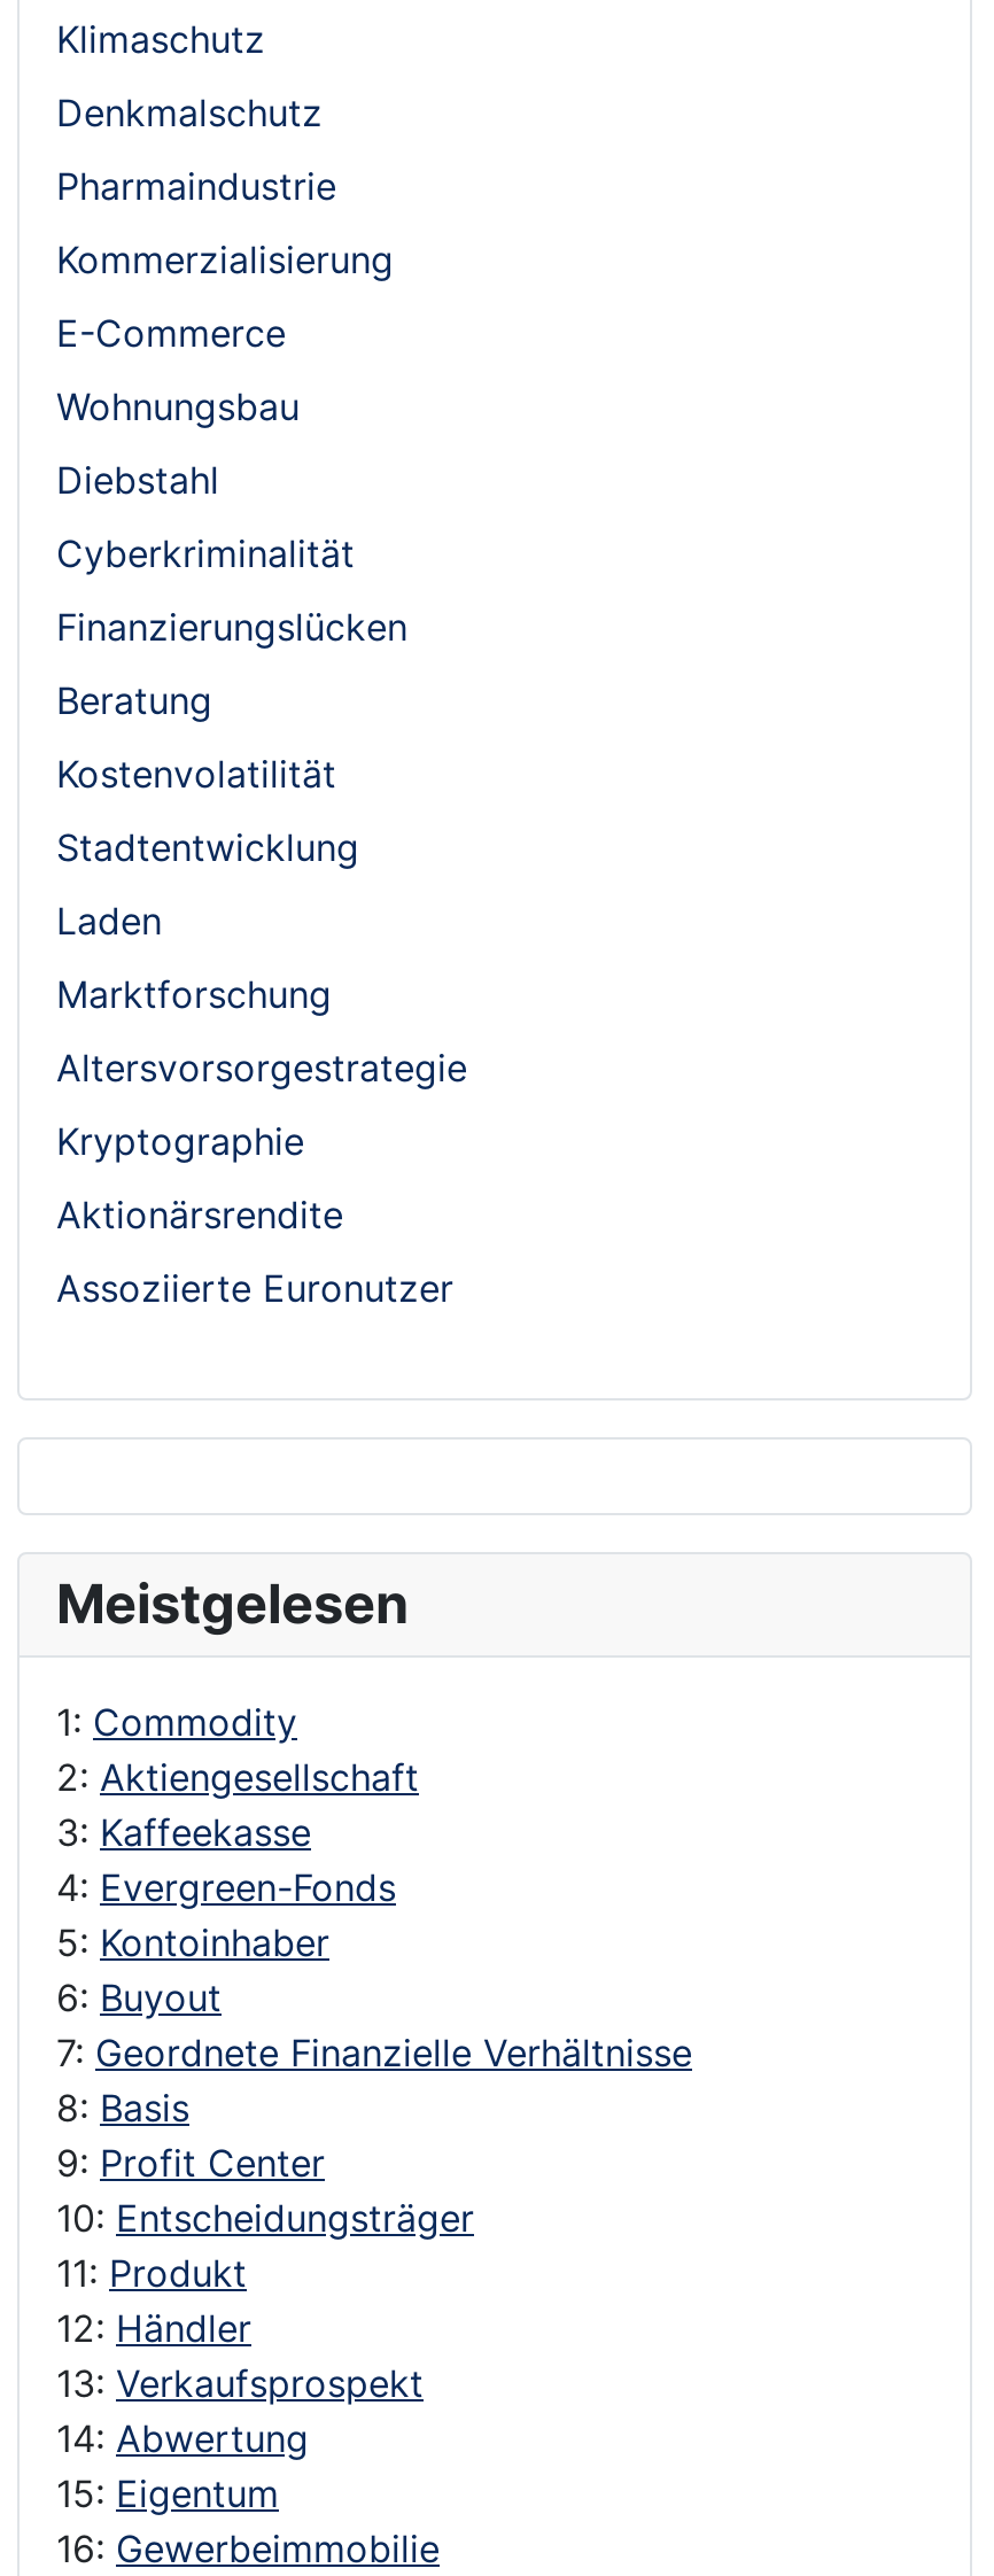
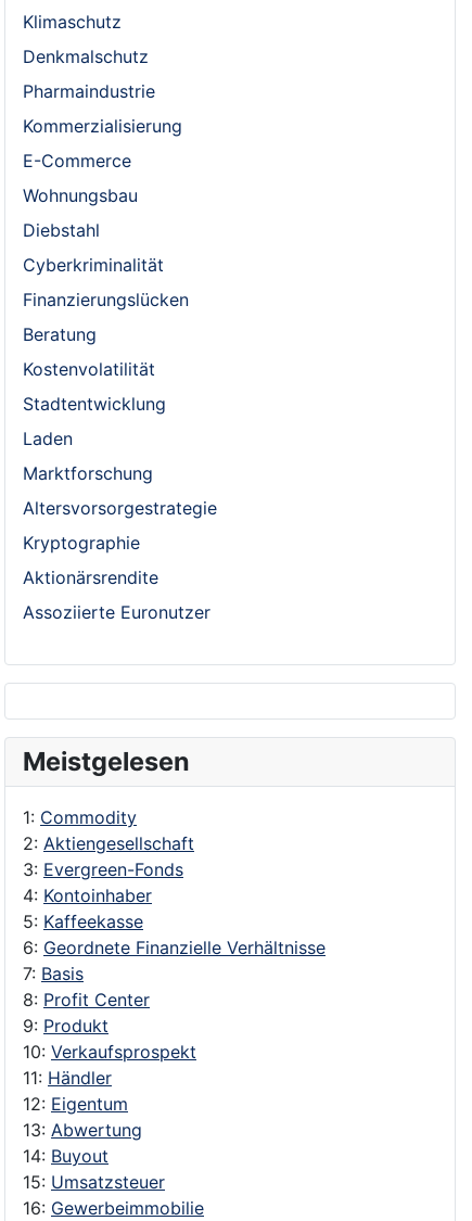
- 3: Kaffeekasse
- 4: Evergreen-Fonds
- 5: Kontoinhaber
- 6: Buyout
- 7: Geordnete Finanzielle Verhältnisse
- 8: Basis
- 9: Profit Center
- 10: Entscheidungsträger
- 11: Produkt
- 12: Händler
- 13: Verkaufsprospekt
- 14: Abwertung
- 15: Eigentum
+ 3: Evergreen-Fonds
+ 4: Kontoinhaber
+ 5: Kaffeekasse
+ 6: Geordnete Finanzielle Verhältnisse
+ 7: Basis
+ 8: Profit Center
+ 9: Produkt
+ 10: Verkaufsprospekt
+ 11: Händler
+ 12: Eigentum
+ 13: Abwertung
+ 14: Buyout
+ 15: Umsatzsteuer
